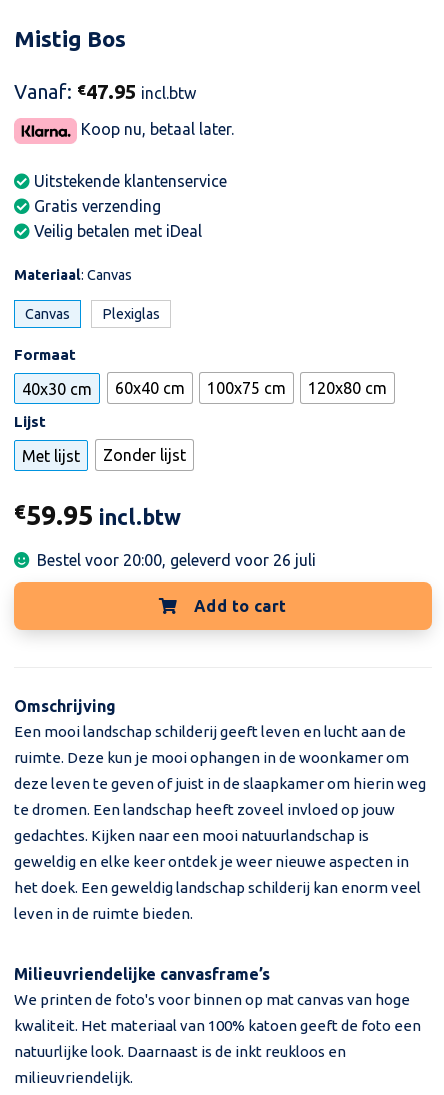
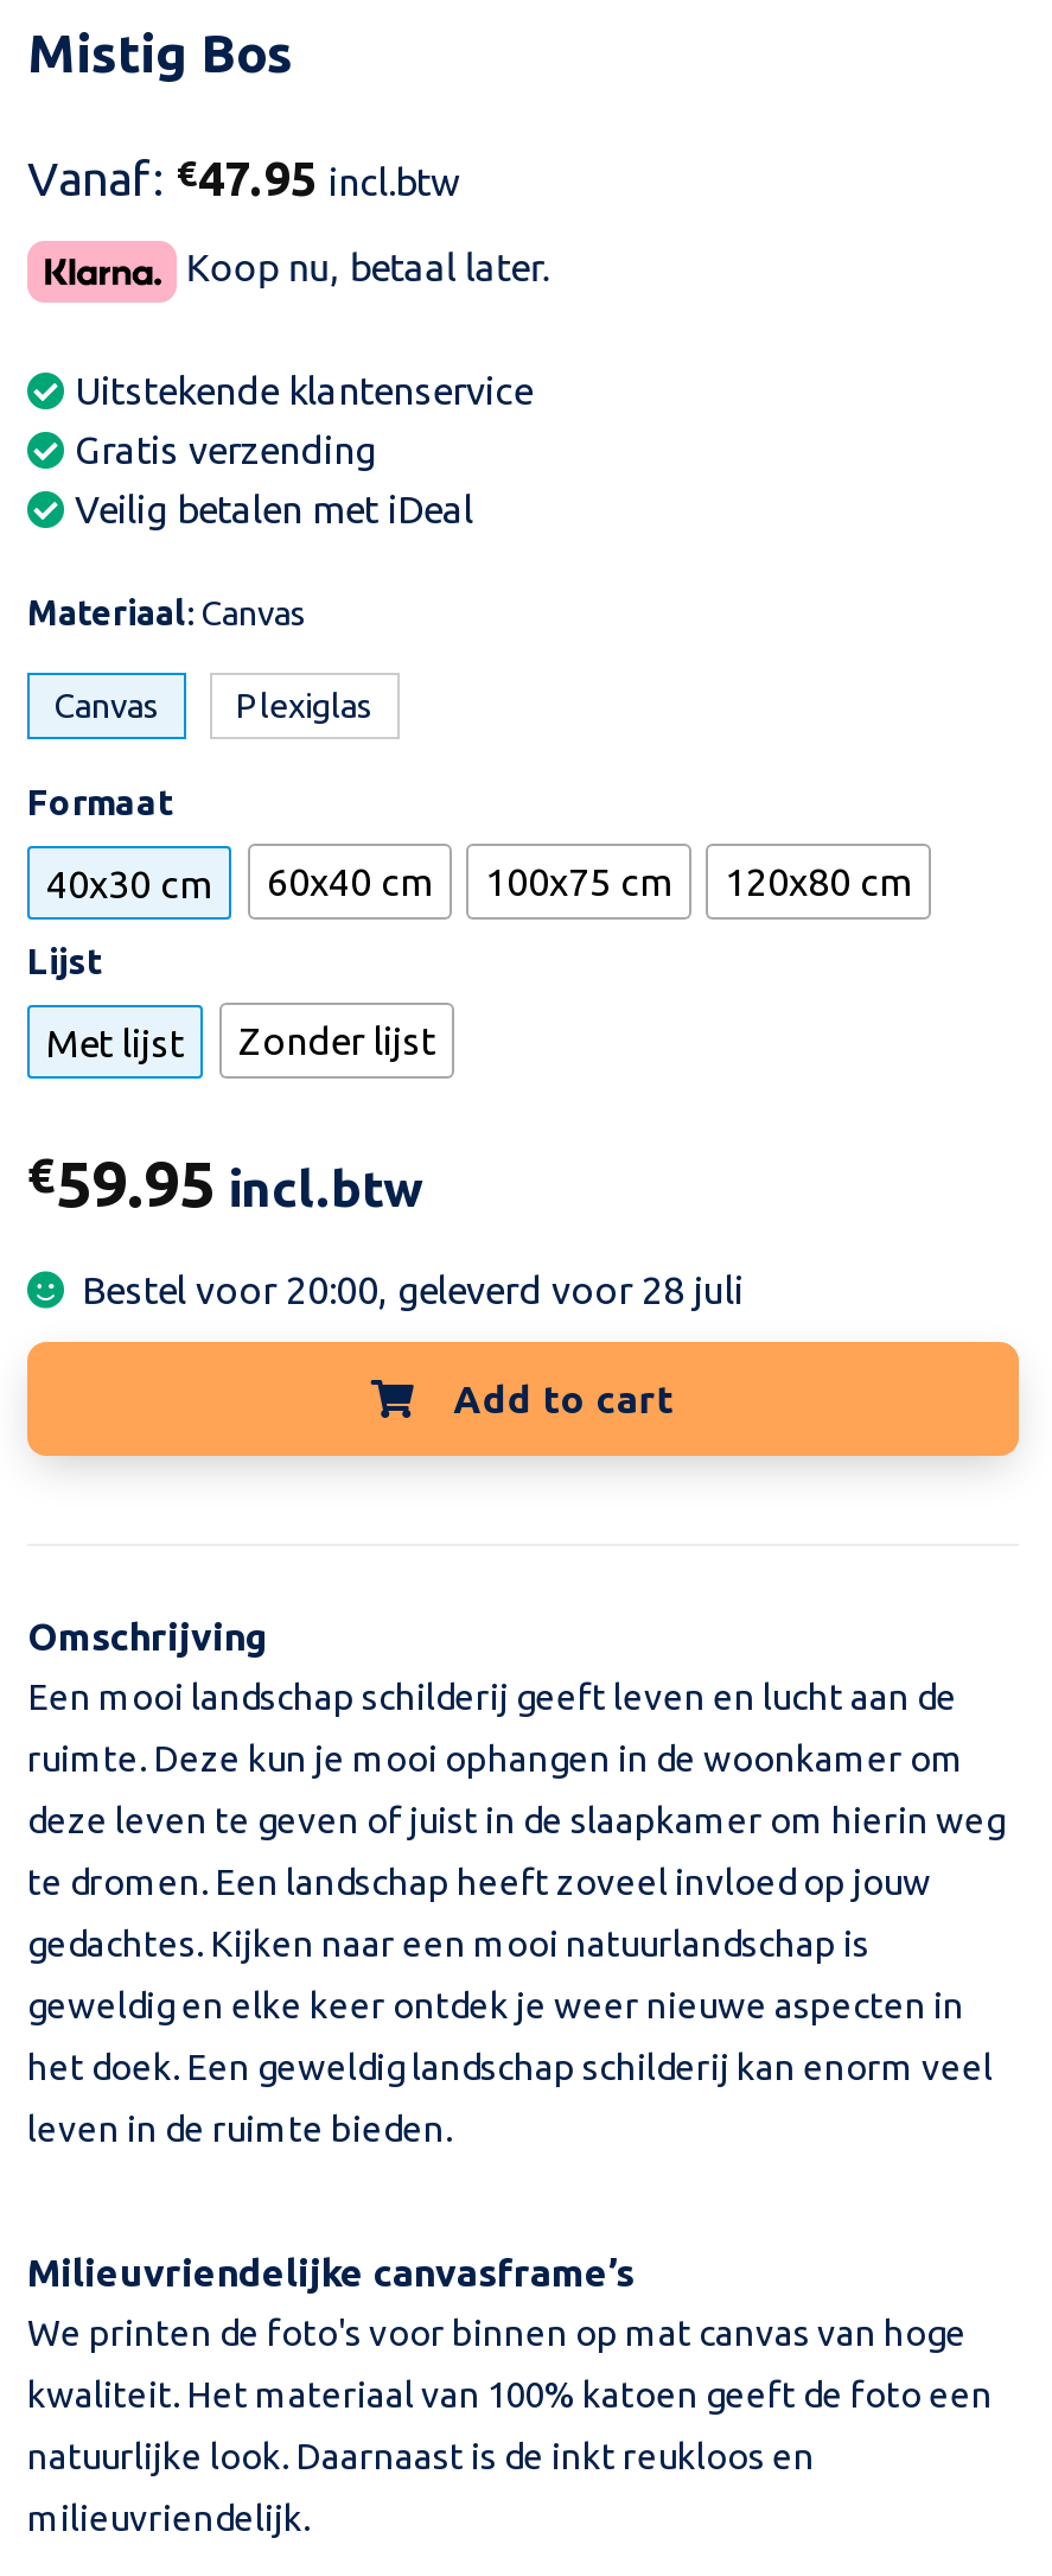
- Bestel voor 20:00, geleverd voor 26 juli
+ Bestel voor 20:00, geleverd voor 28 juli
